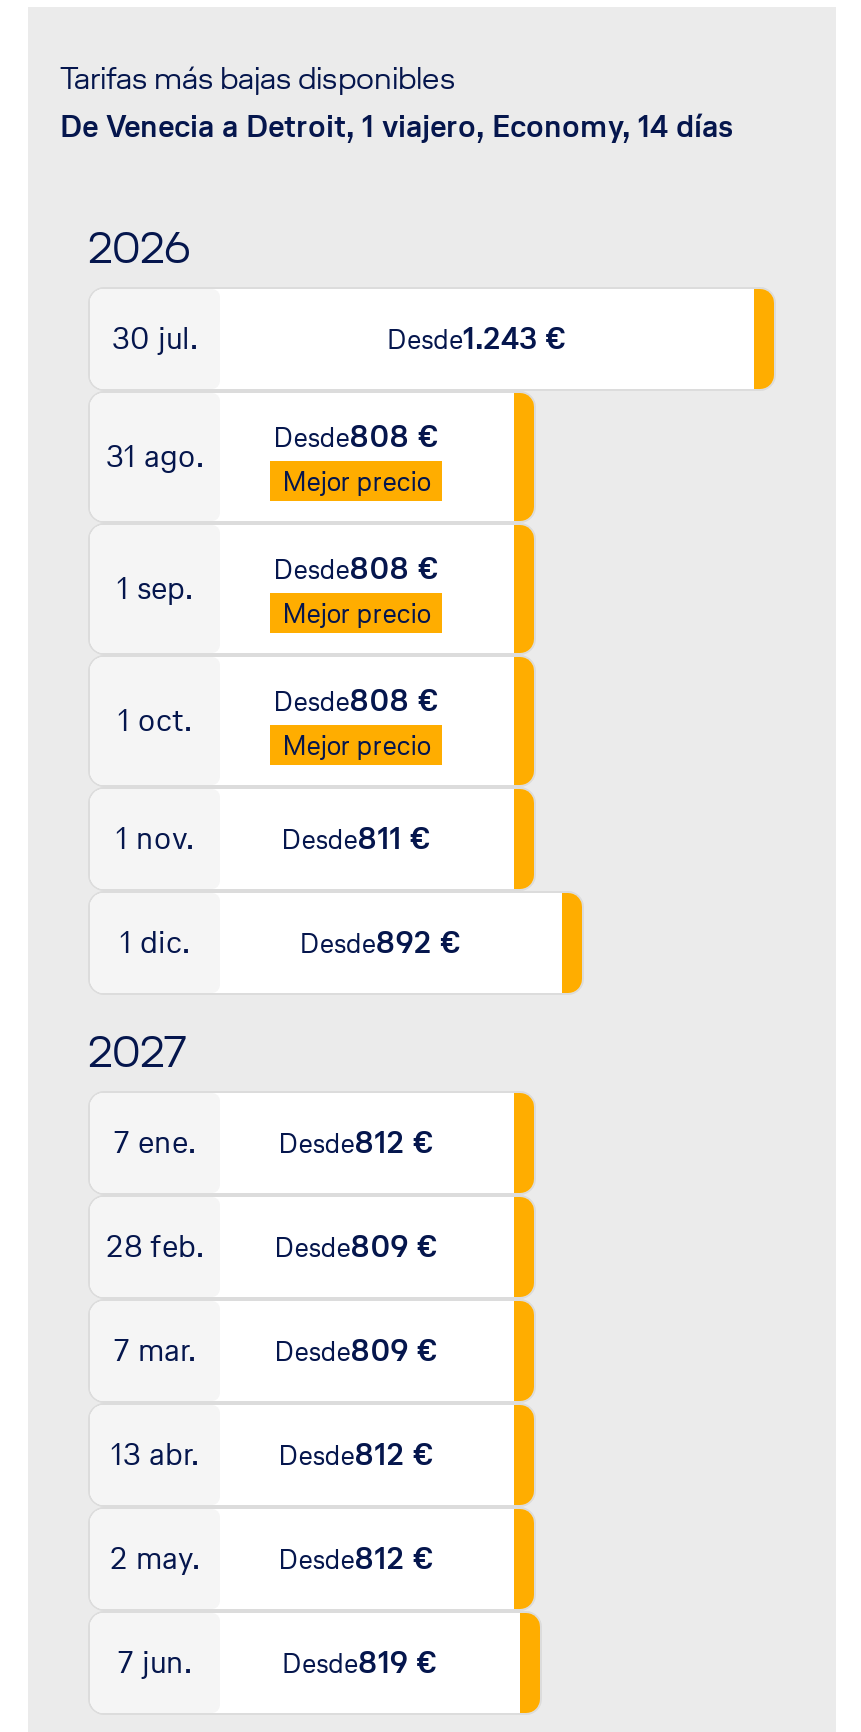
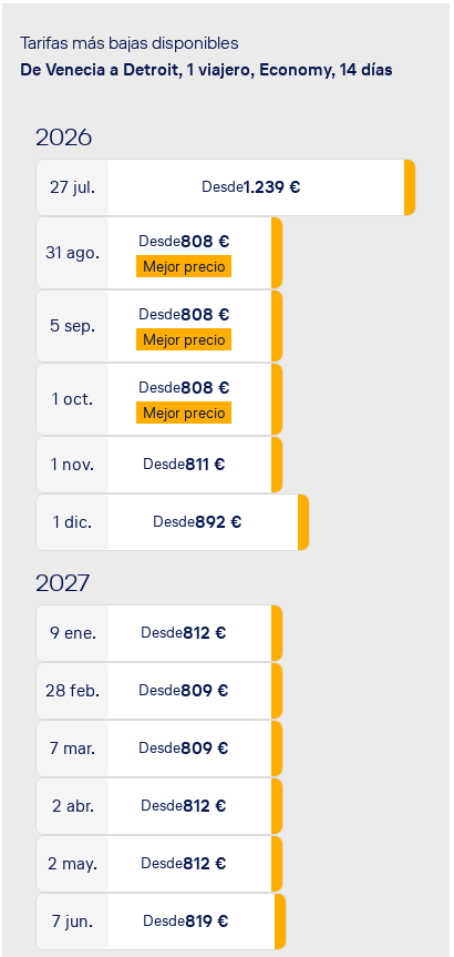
- 30 jul.
+ 27 jul.

- Desde1.243 €
+ Desde1.239 €

- 1 sep. Desde808 €
+ 5 sep. Desde808 €

- 7 ene. Desde812 €
+ 9 ene. Desde812 €

- 13 abr.
+ 2 abr.
